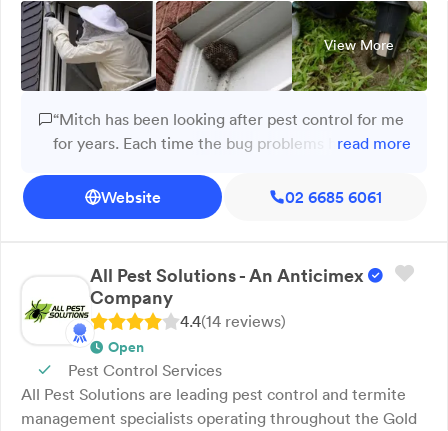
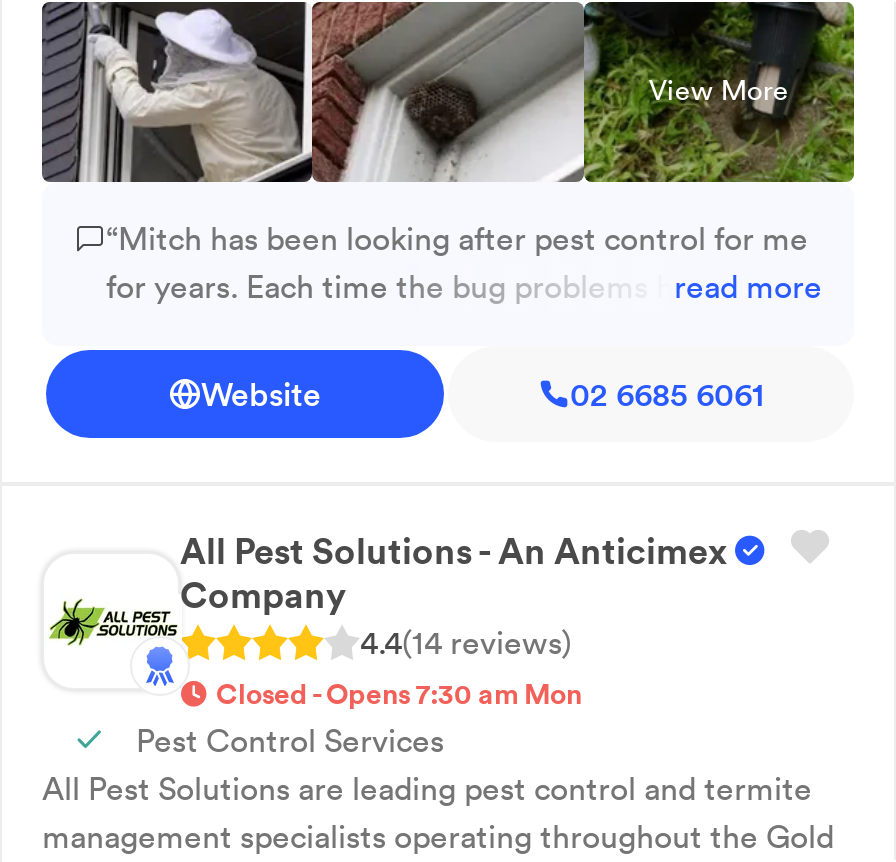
- Open
+ Closed - Opens 7:30 am Mon
